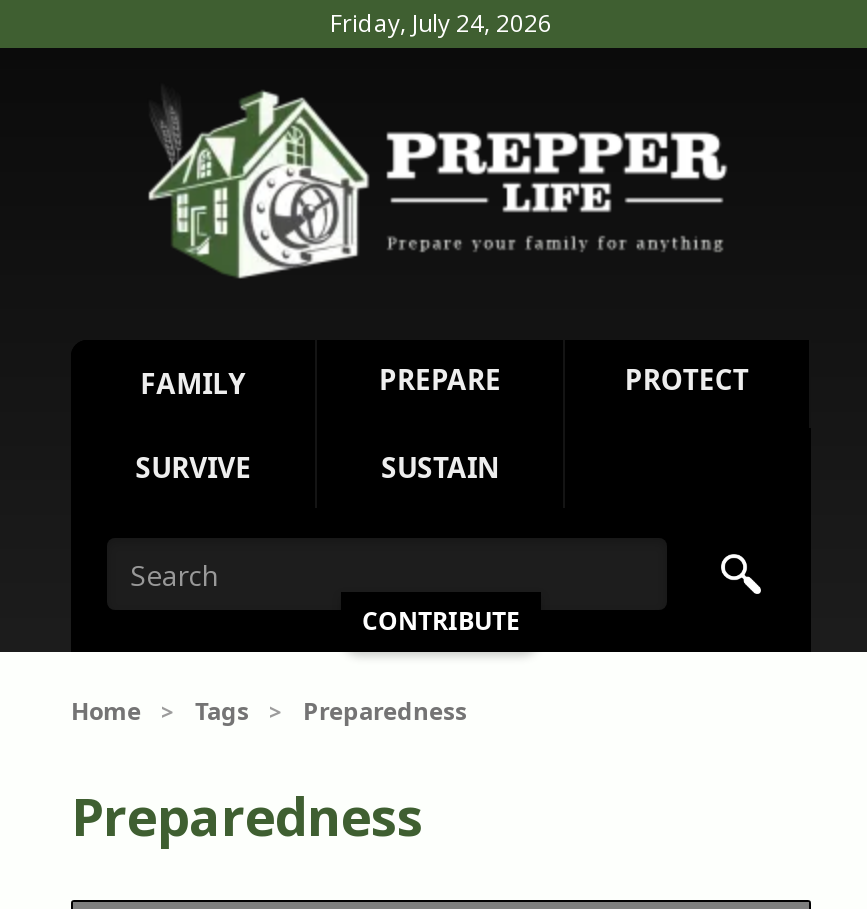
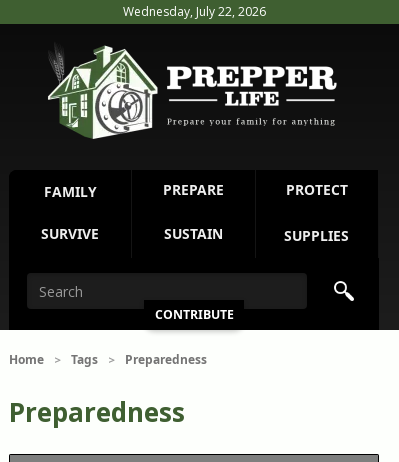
- Friday, July 24, 2026
+ Wednesday, July 22, 2026

+ SUPPLIES
